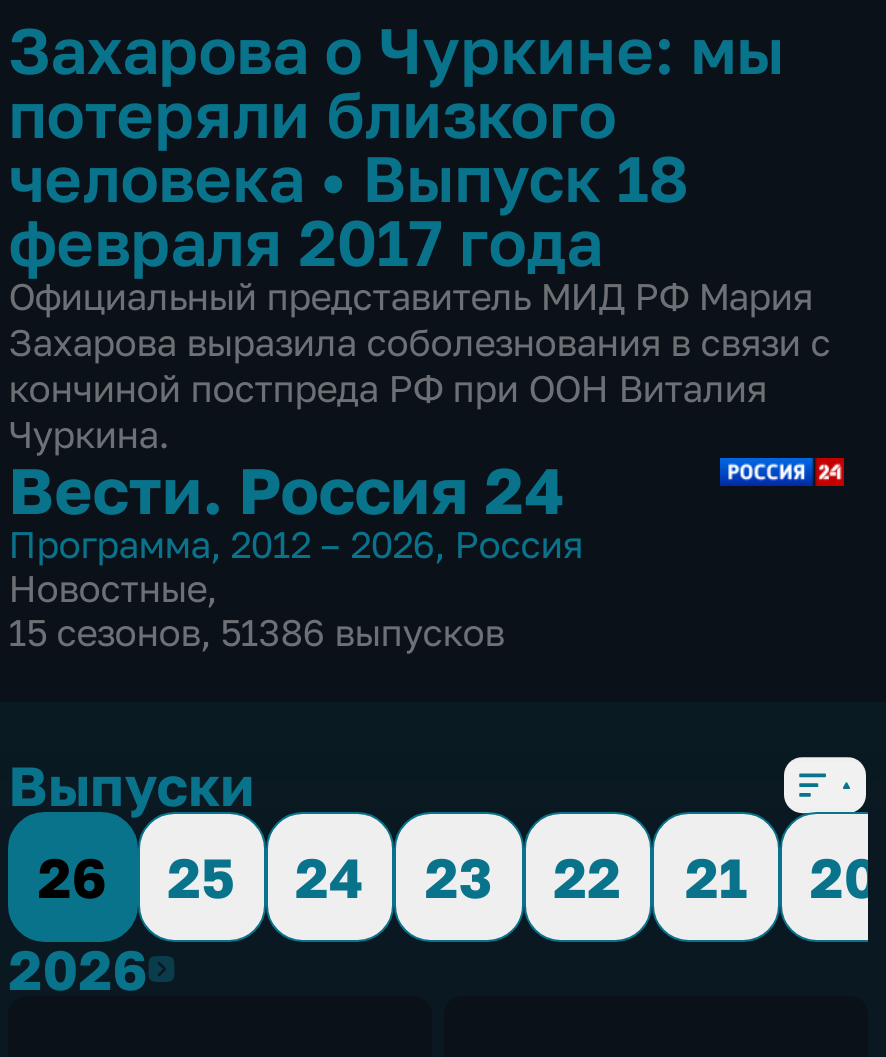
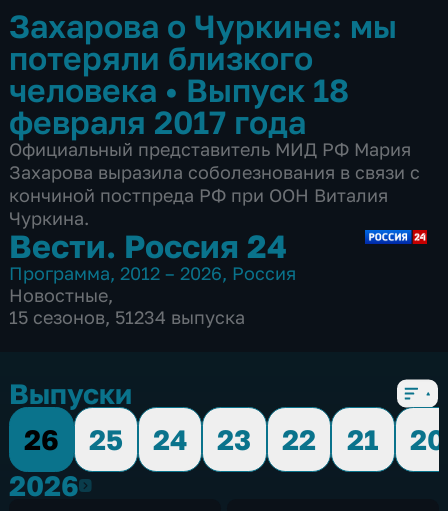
- 15 сезонов, 51386 выпусков
+ 15 сезонов, 51234 выпуска
